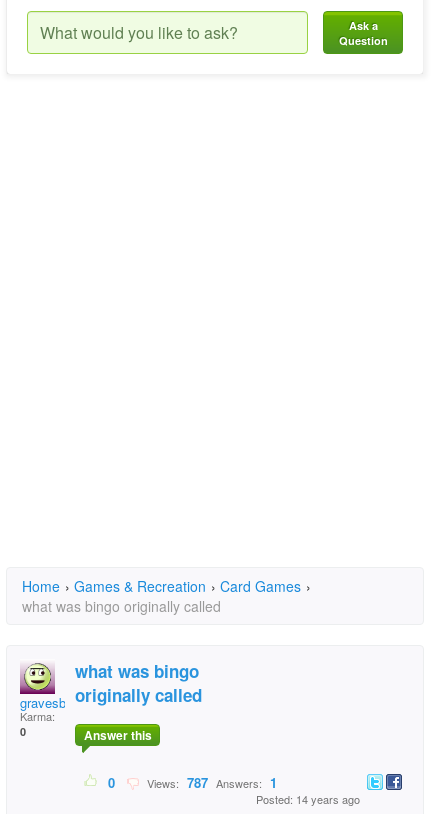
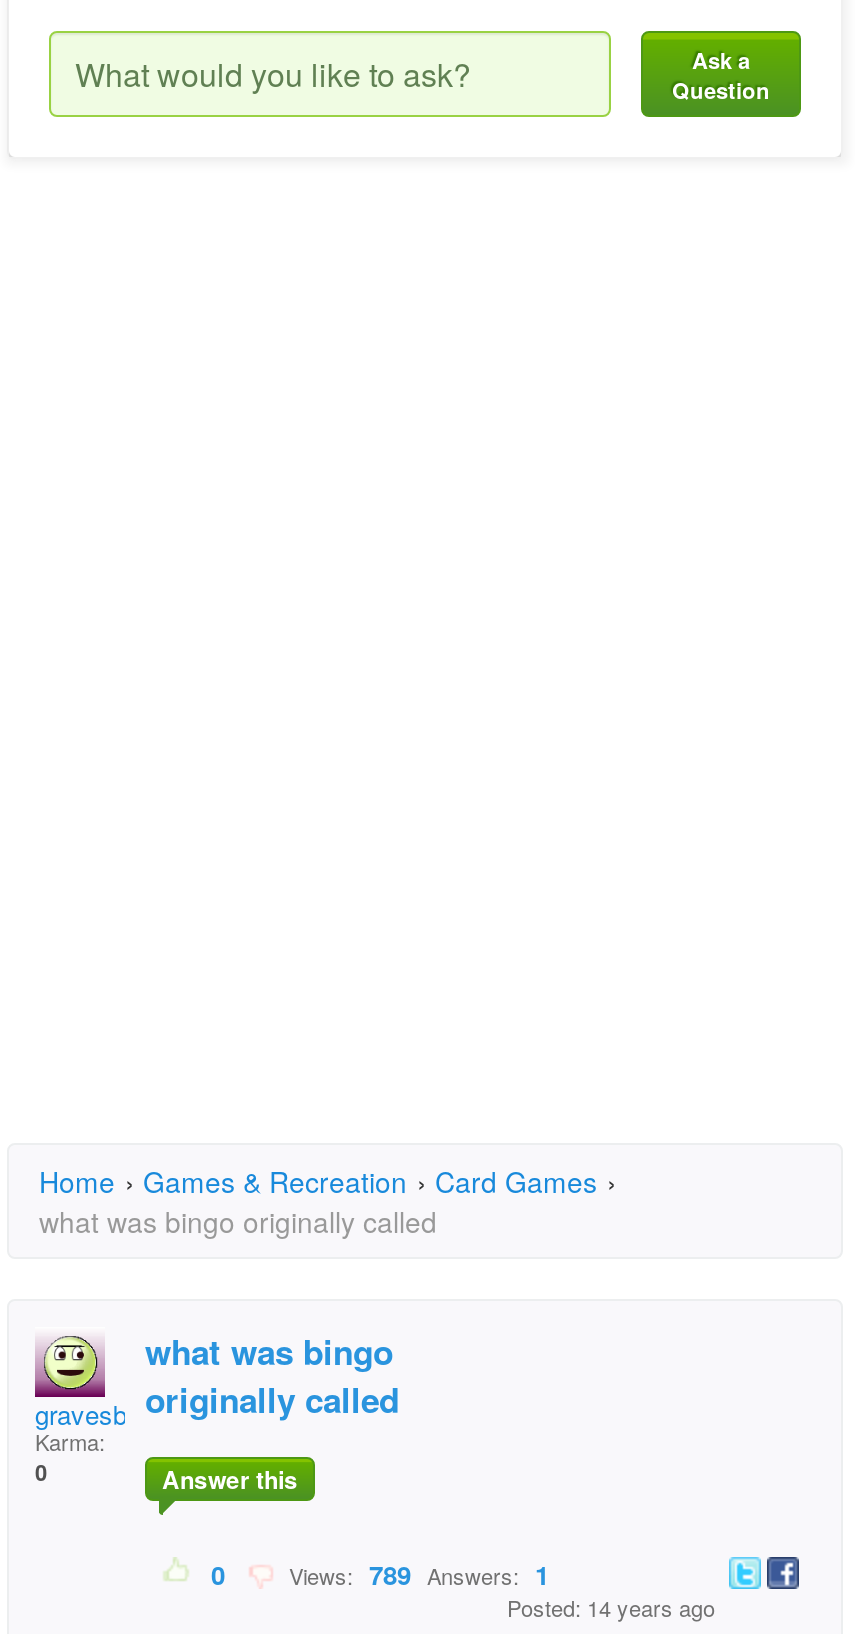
- Views: 787 Answers: 1
+ Views: 789 Answers: 1
